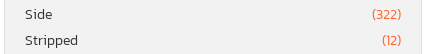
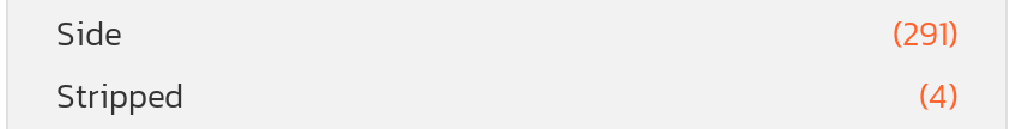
- (322)
+ (291)

- (12)
+ (4)
